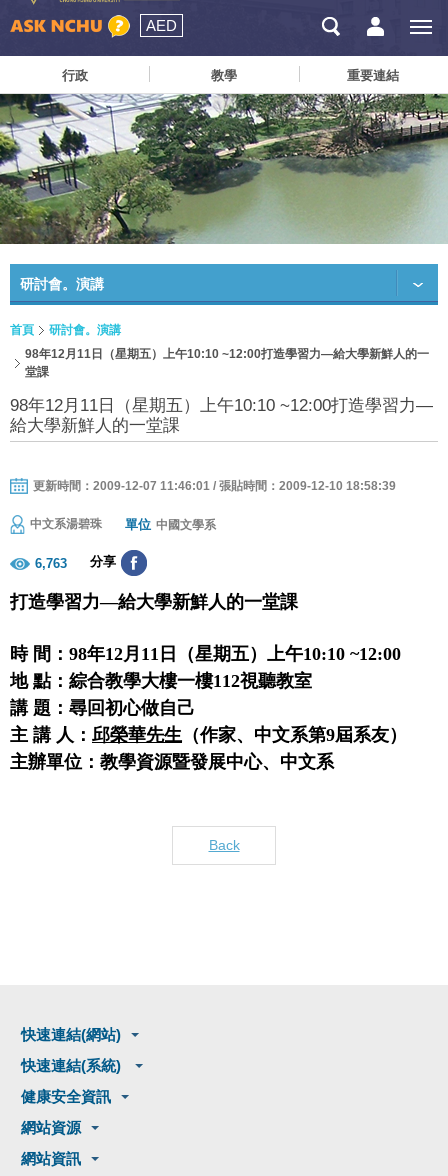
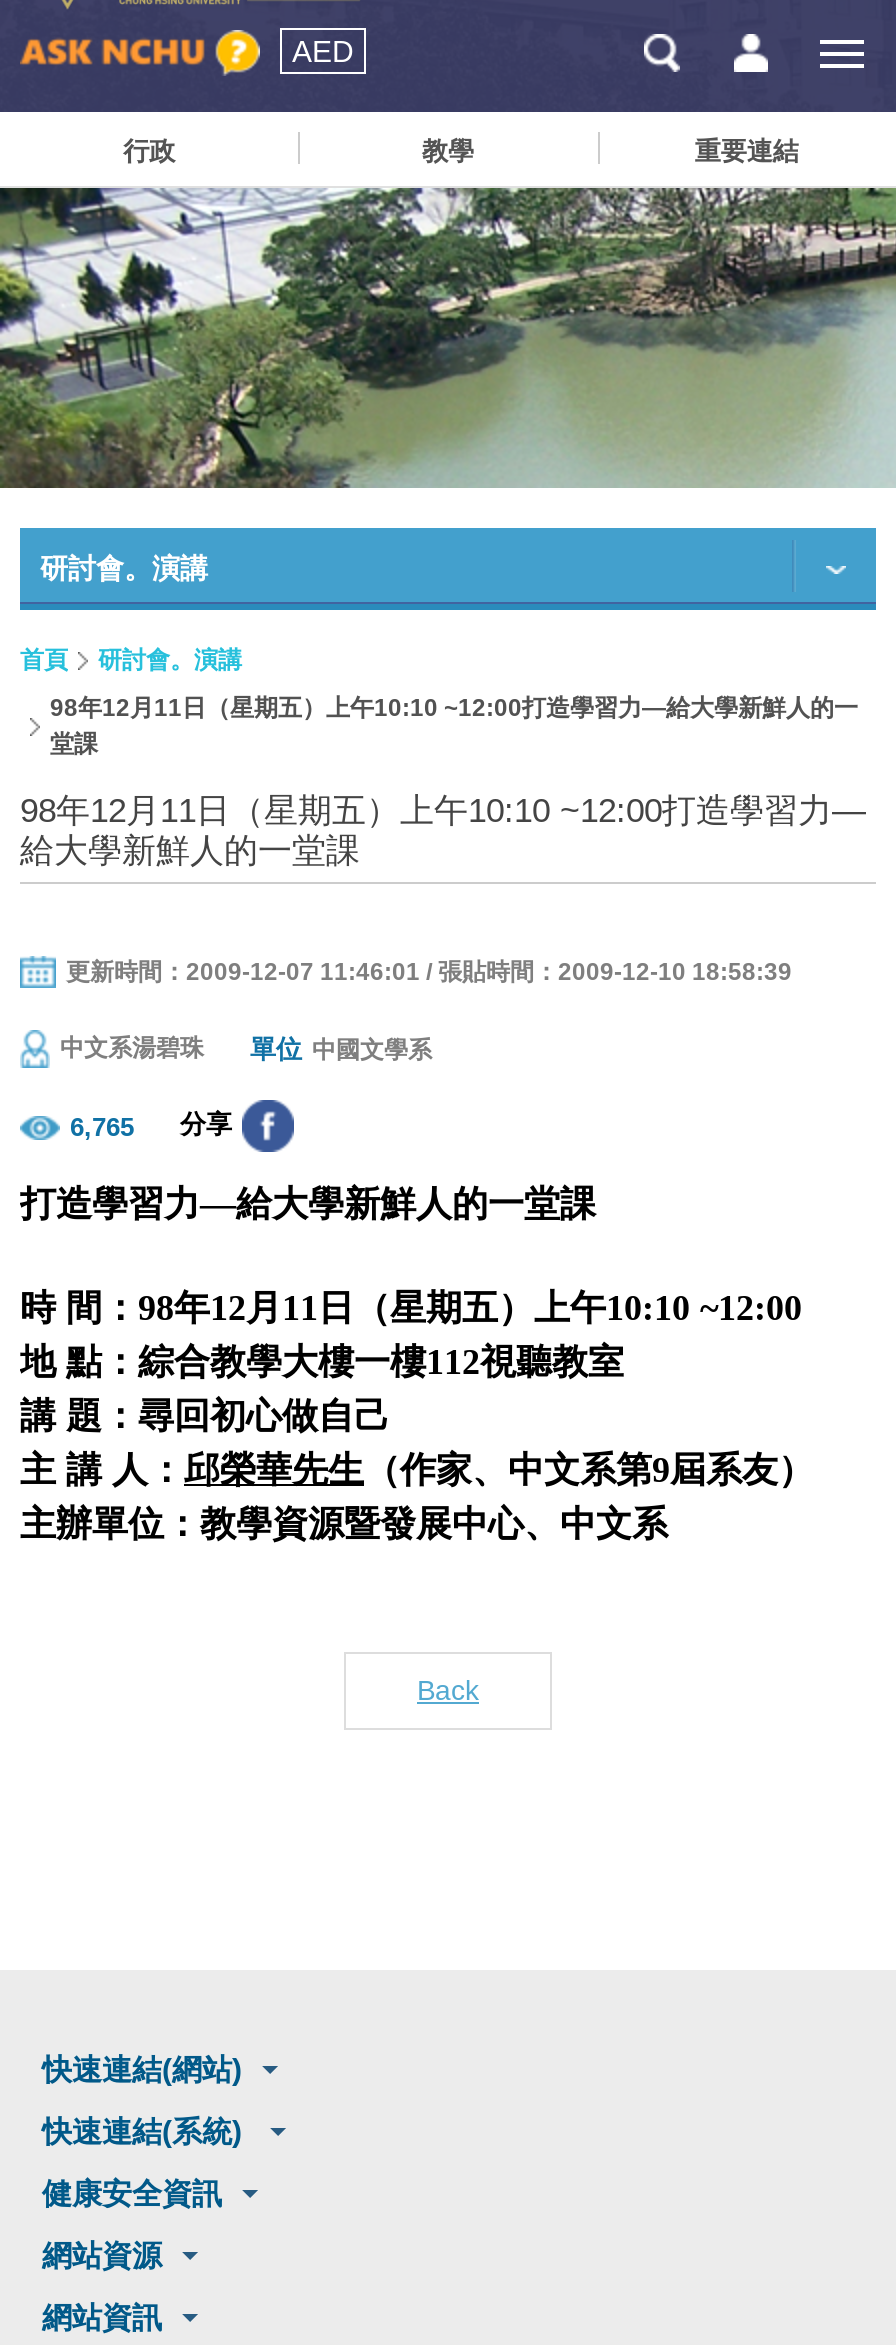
- 6,763 分享
+ 6,765 分享
